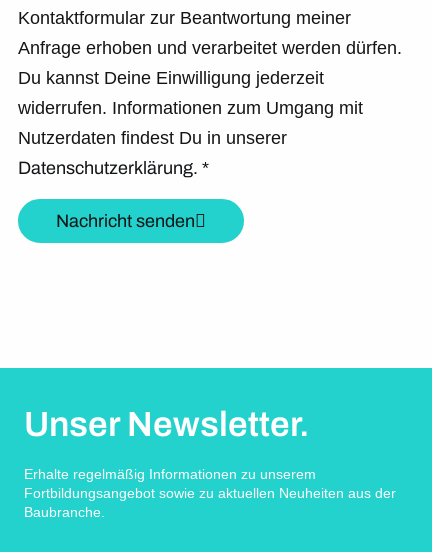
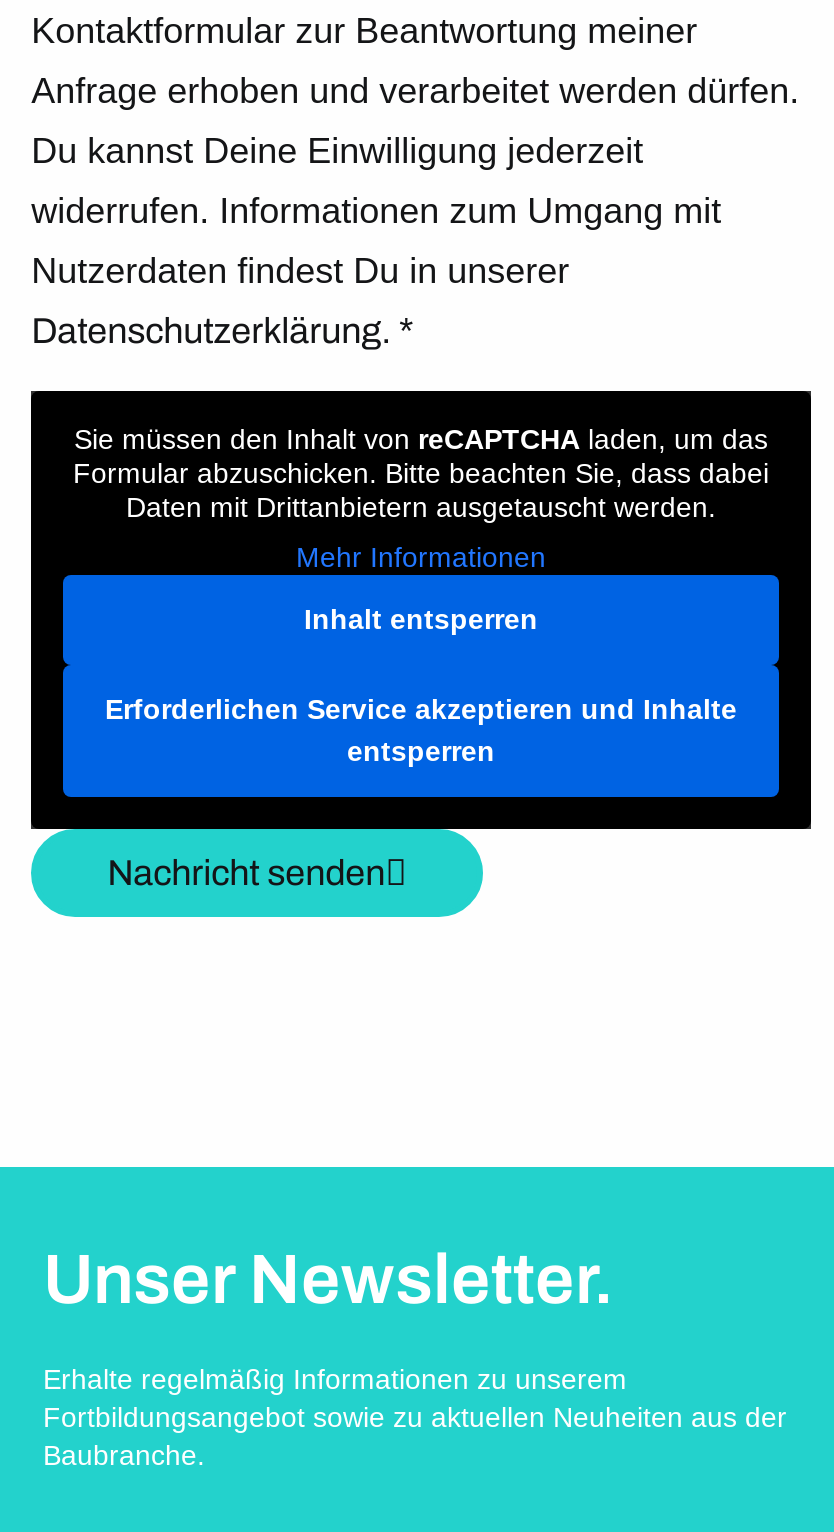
+ [image]
+ Sie müssen den Inhalt von reCAPTCHA laden, um das
+ Formular abzuschicken. Bitte beachten Sie, dass dabei
+ Daten mit Drittanbietern ausgetauscht werden.
+ Mehr Informationen
+ Inhalt entsperren
+ Erforderlichen Service akzeptieren und Inhalte
+ entsperren
